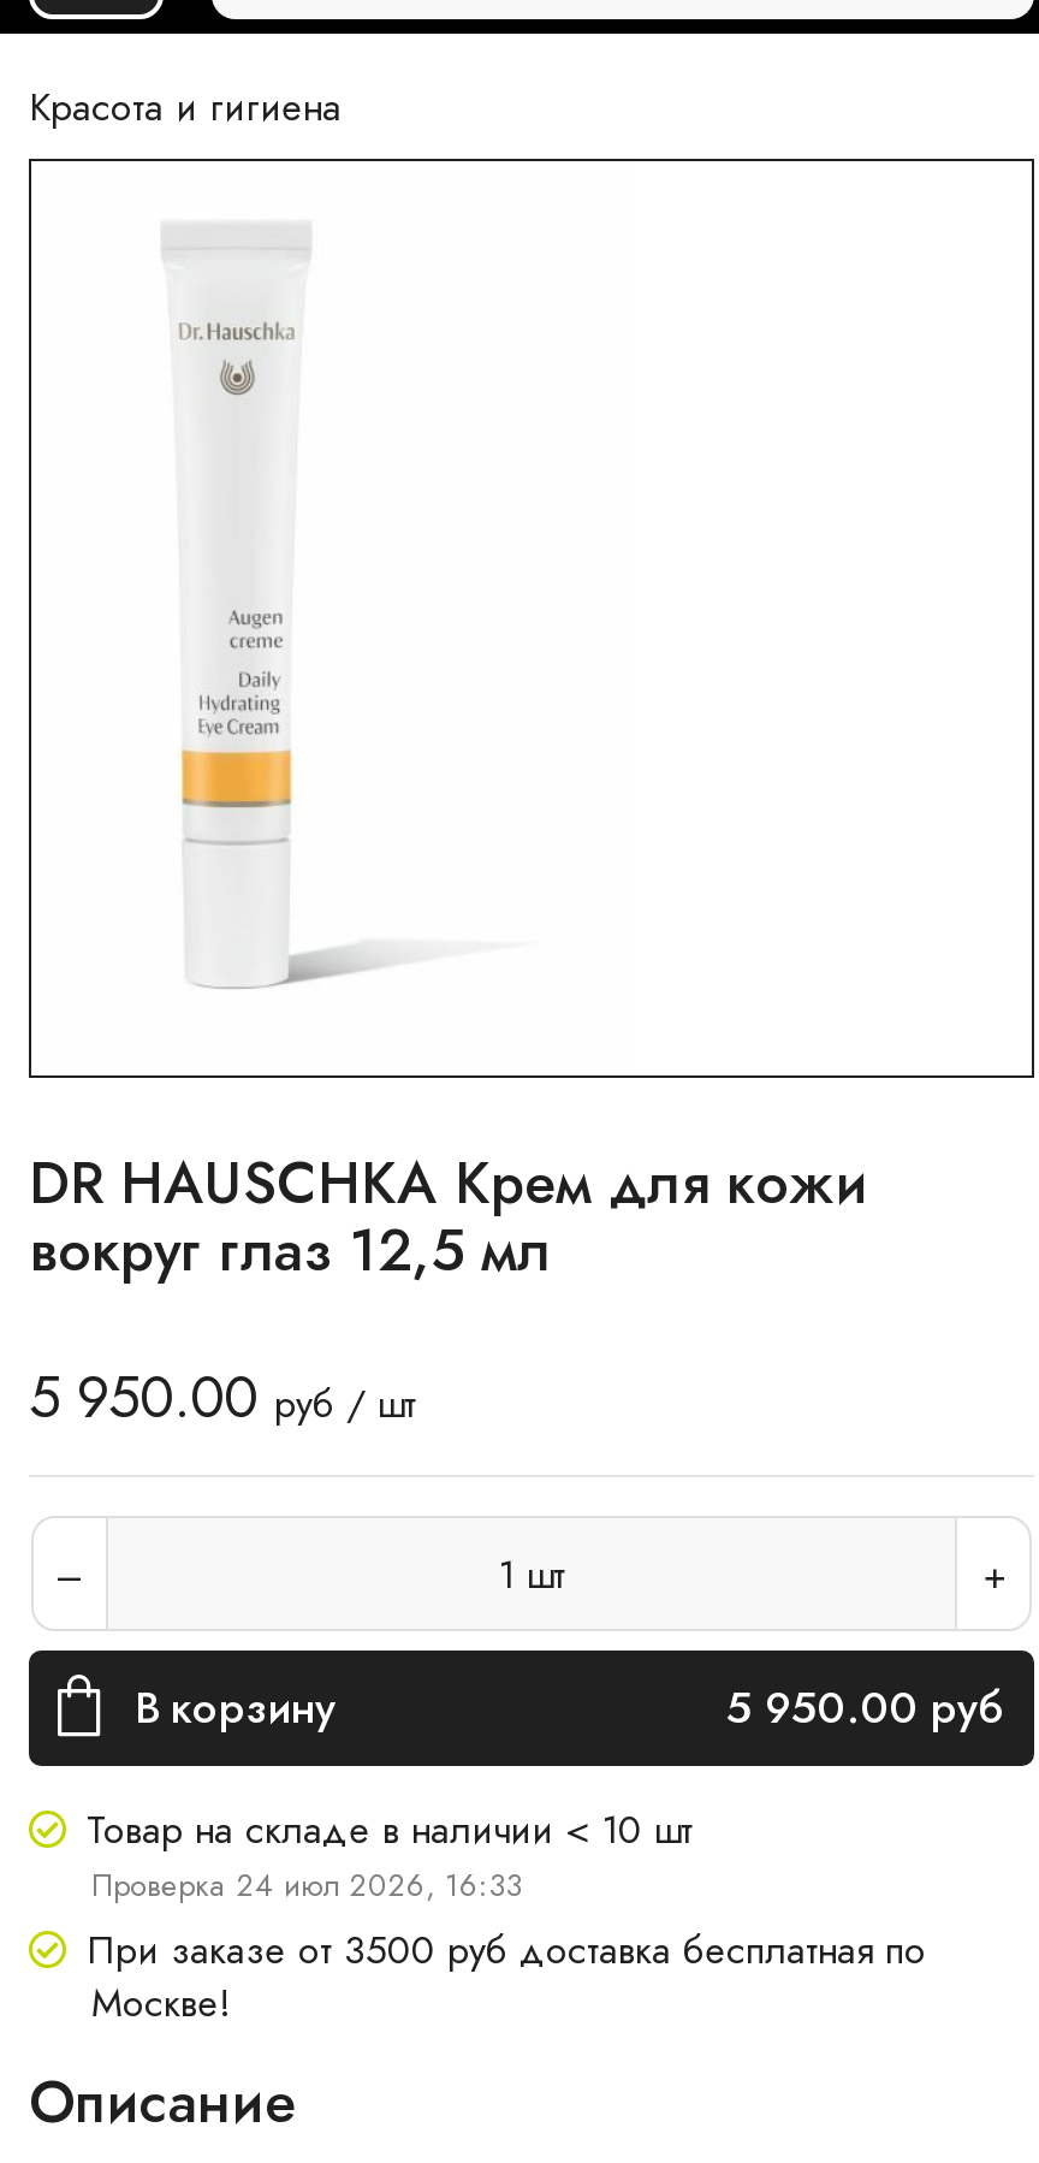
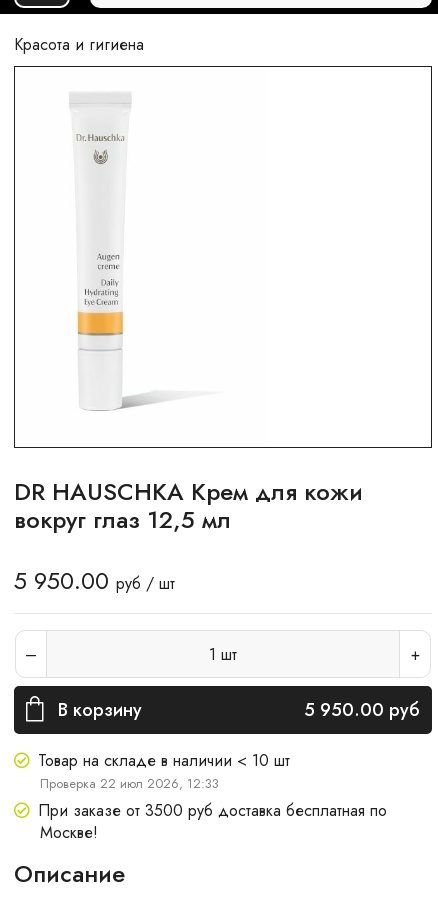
- Проверка 24 июл 2026, 16:33
+ Проверка 22 июл 2026, 12:33
